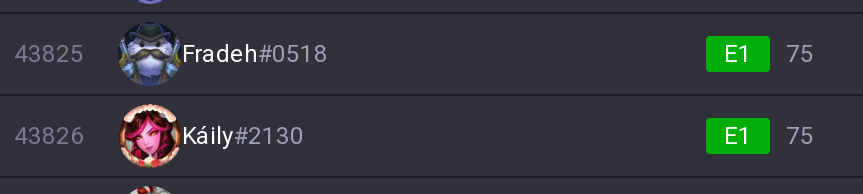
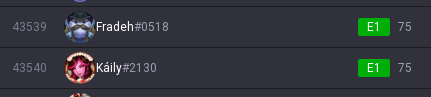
- 43825
+ 43539

- 43826
+ 43540
